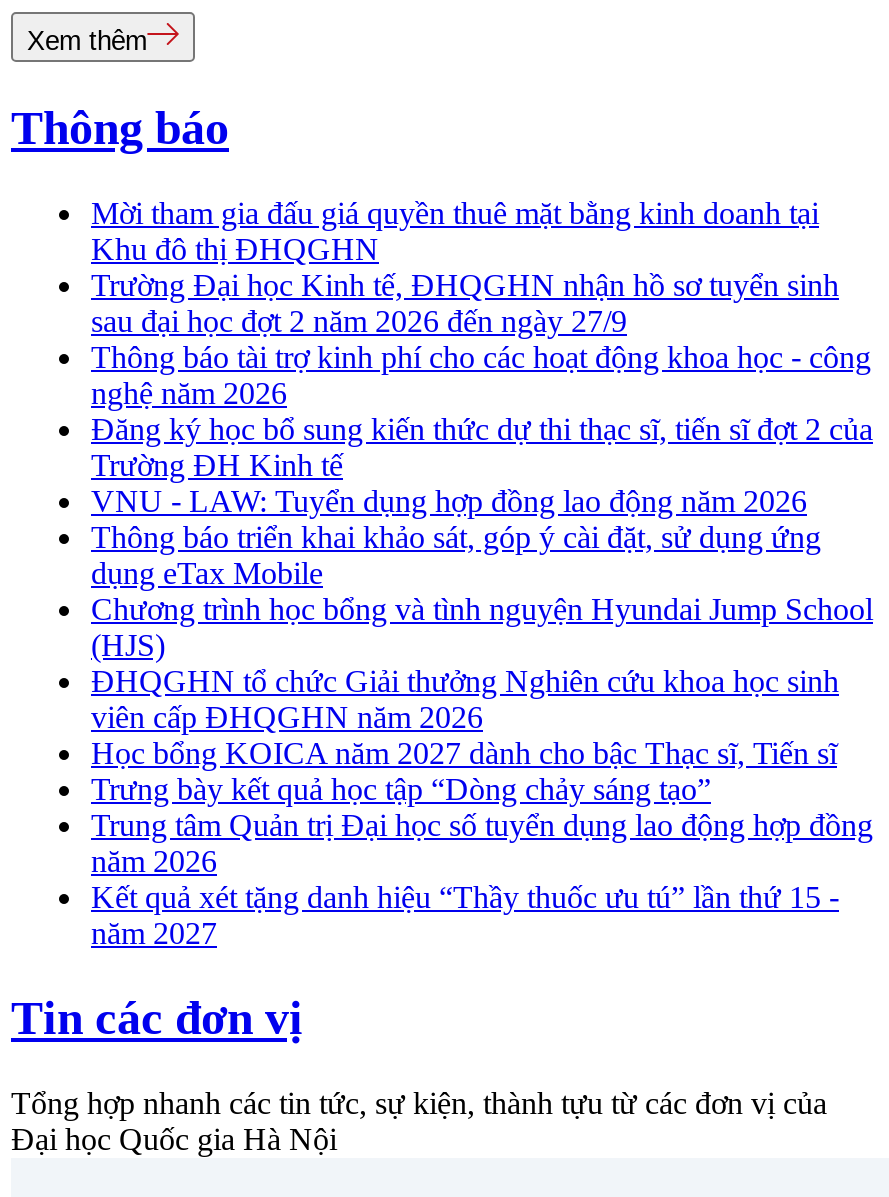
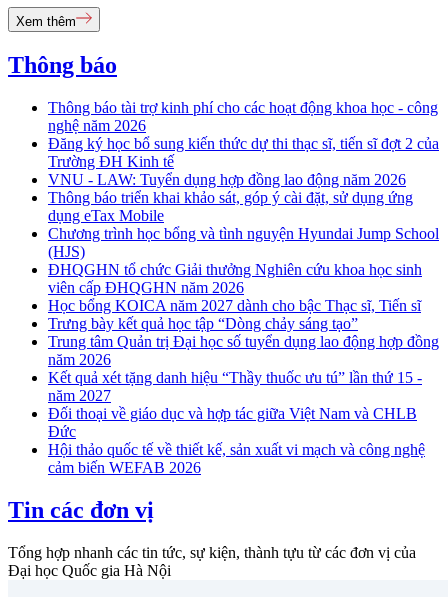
- Mời tham gia đấu giá quyền thuê mặt bằng kinh doanh tại
- Khu đô thị ĐHQGHN
- Trường Đại học Kinh tế, ĐHQGHN nhận hồ sơ tuyển sinh
- sau đại học đợt 2 năm 2026 đến ngày 27/9

moved up: Thông báo tài trợ kinh phí cho các hoạt động khoa học - công | nghệ năm 2026 | Đăng ký học bổ sung kiến thức dự thi thạc sĩ, tiến sĩ đợt 2 của | ... | Kết quả xét tặng danh hiệu “Thầy thuốc ưu tú” lần thứ 15 - | năm 2027

+ Đối thoại về giáo dục và hợp tác giữa Việt Nam và CHLB
+ Đức
+ Hội thảo quốc tế về thiết kế, sản xuất vi mạch và công nghệ
+ cảm biến WEFAB 2026
